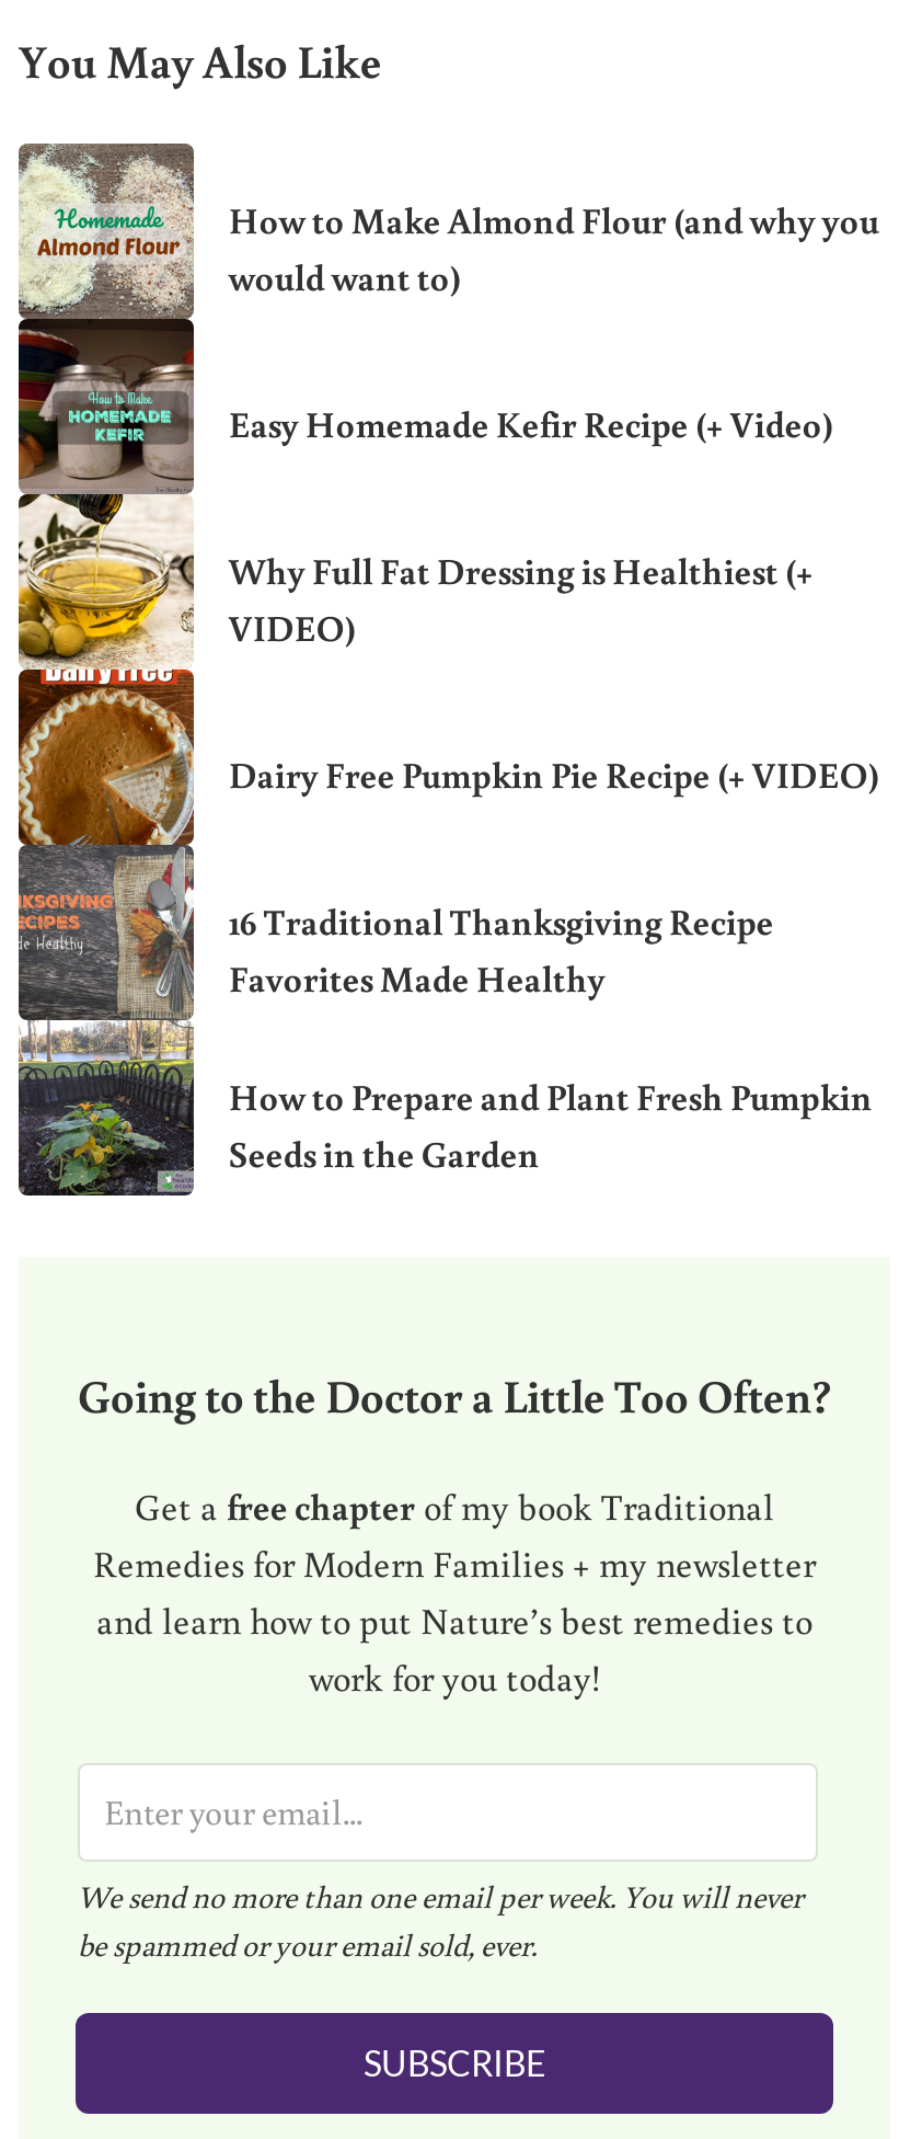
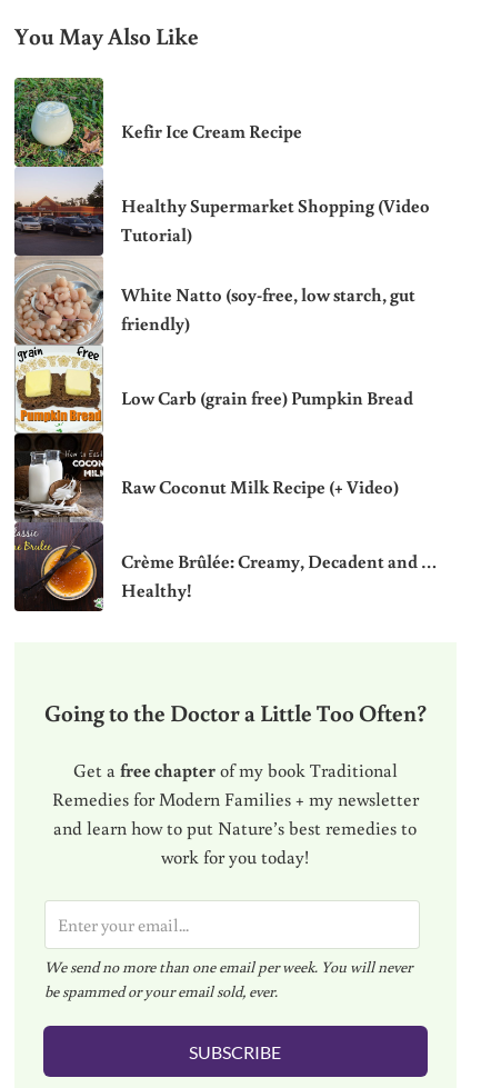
- [image]
- How to Make Almond Flour (and why you
- would want to)
+ [image]
+ Kefir Ice Cream Recipe

- Easy Homemade Kefir Recipe (+ Video)
+ Healthy Supermarket Shopping (Video
+ Tutorial)

- Why Full Fat Dressing is Healthiest (+
- VIDEO)
+ White Natto (soy-free, low starch, gut
+ friendly)

- Dairy Free Pumpkin Pie Recipe (+ VIDEO)
+ Low Carb (grain free) Pumpkin Bread

- 16 Traditional Thanksgiving Recipe
- Favorites Made Healthy
+ Raw Coconut Milk Recipe (+ Video)

- How to Prepare and Plant Fresh Pumpkin
- Seeds in the Garden
+ Crème Brûlée: Creamy, Decadent and …
+ Healthy!
